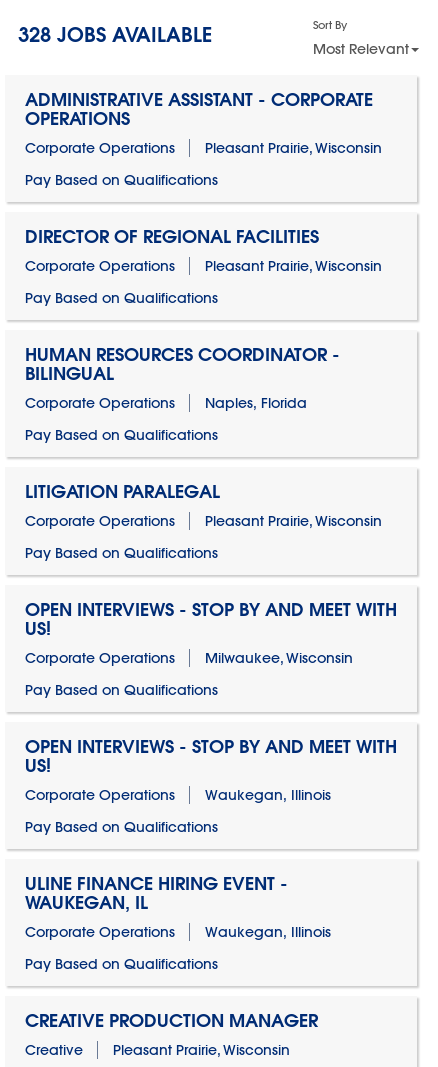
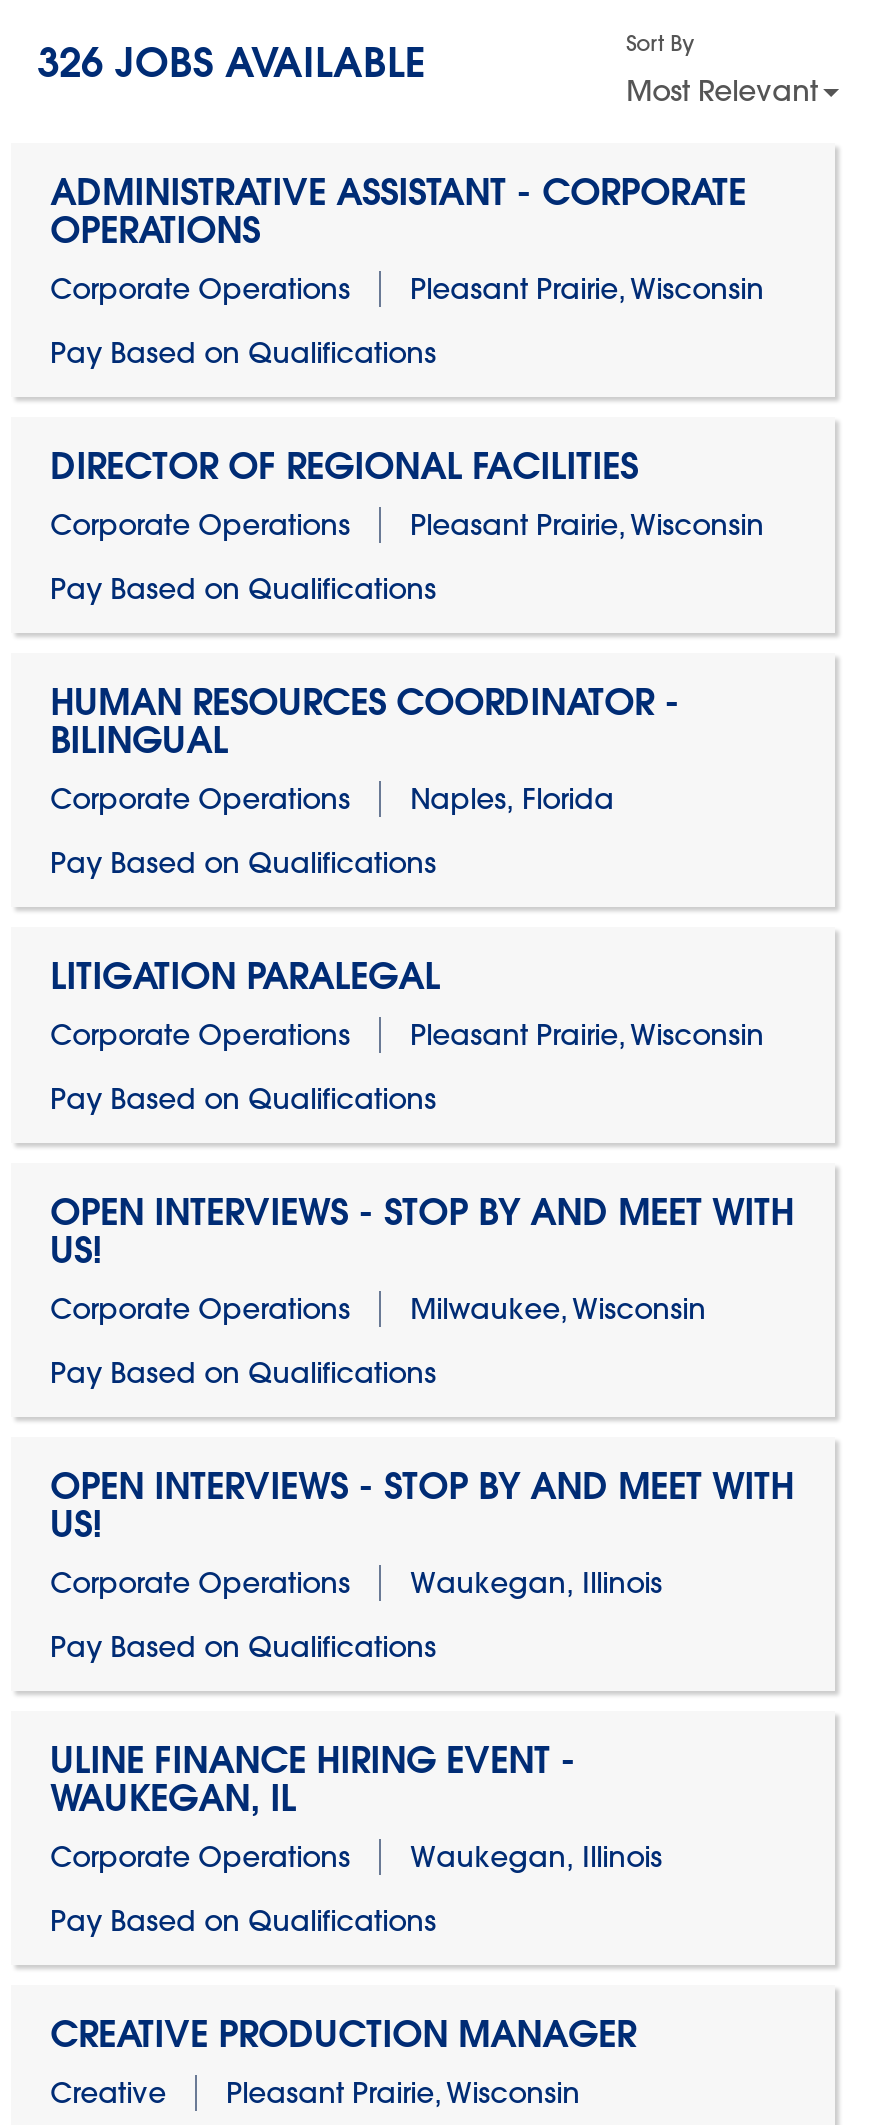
- 328 JOBS AVAILABLE
+ 326 JOBS AVAILABLE
